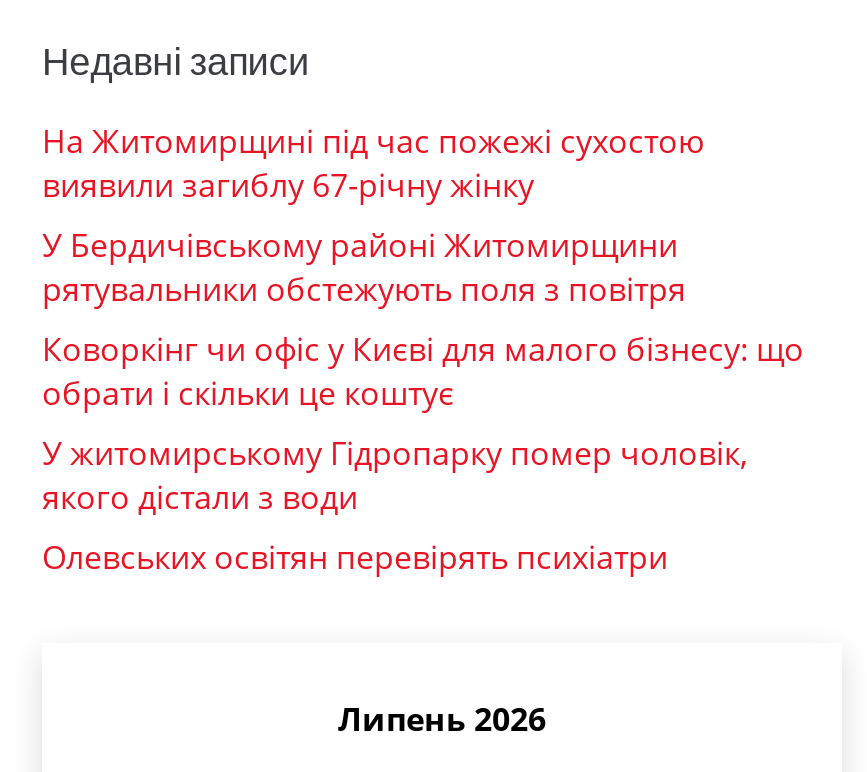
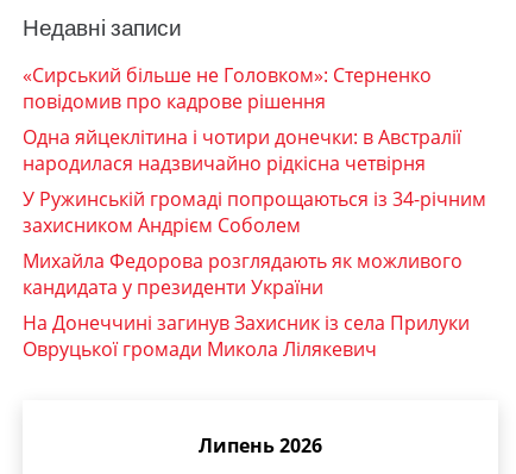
- На Житомирщині під час пожежі сухостою
- виявили загиблу 67-річну жінку
- У Бердичівському районі Житомирщини
- рятувальники обстежують поля з повітря
- Коворкінг чи офіс у Києві для малого бізнесу: що
- обрати і скільки це коштує
- У житомирському Гідропарку помер чоловік,
- якого дістали з води
- Олевських освітян перевірять психіатри
+ «Сирський більше не Головком»: Стерненко
+ повідомив про кадрове рішення
+ Одна яйцеклітина і чотири донечки: в Австралії
+ народилася надзвичайно рідкісна четвірня
+ У Ружинській громаді попрощаються із 34-річним
+ захисником Андрієм Соболем
+ Михайла Федорова розглядають як можливого
+ кандидата у президенти України
+ На Донеччині загинув Захисник із села Прилуки
+ Овруцької громади Микола Лілякевич
